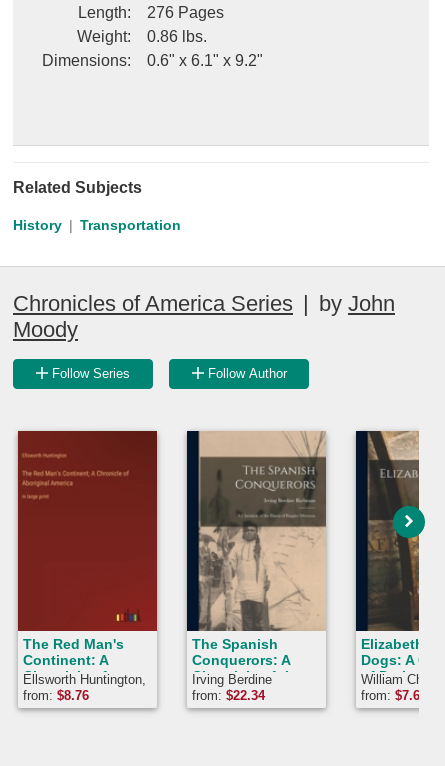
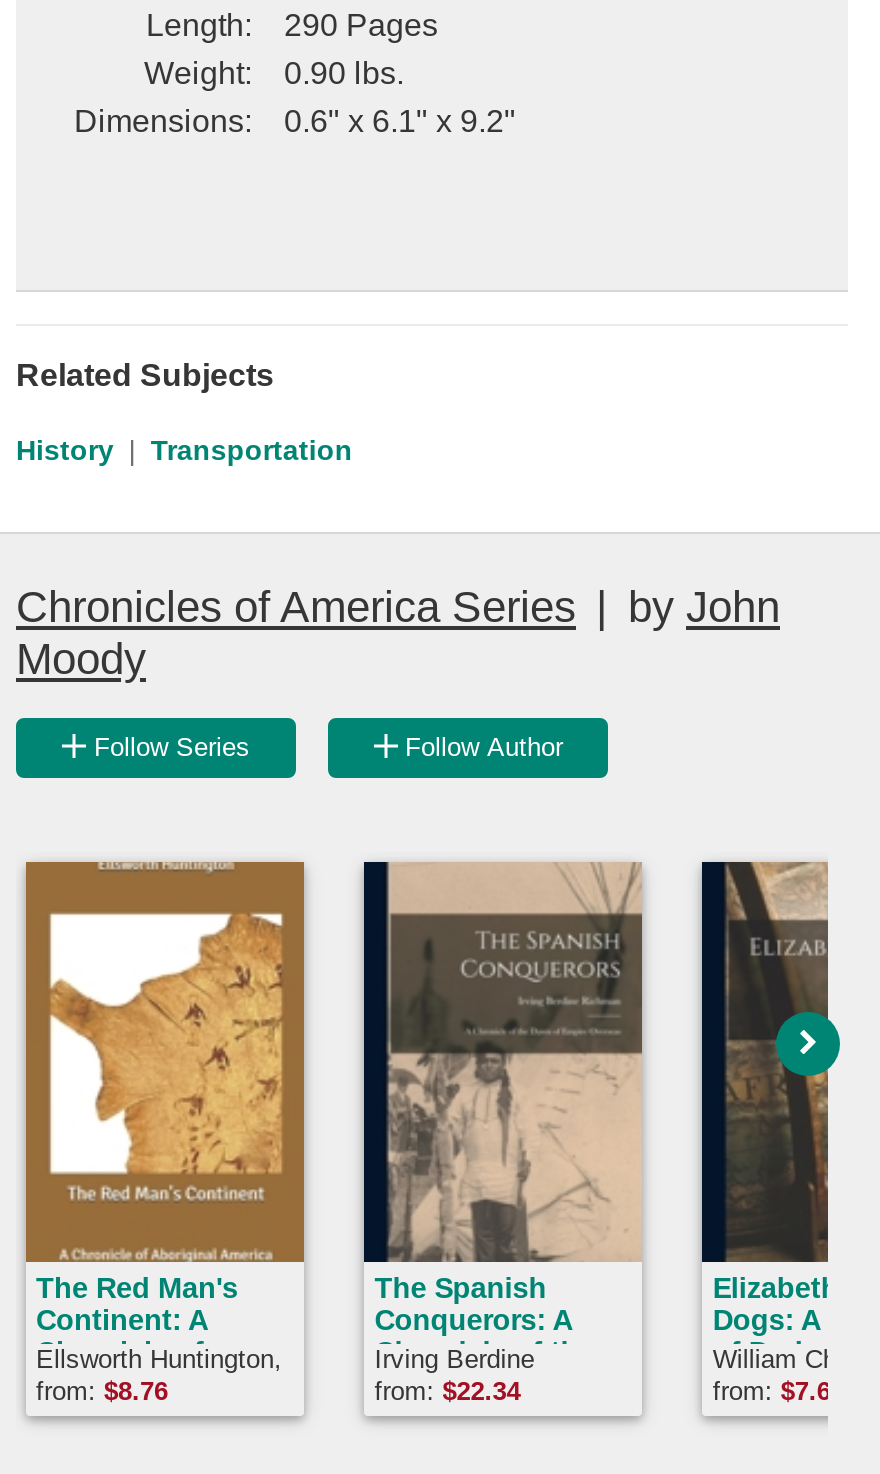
- Length: 276 Pages
+ Length: 290 Pages

- Weight: 0.86 lbs.
+ Weight: 0.90 lbs.

- [image]
+ [image]
